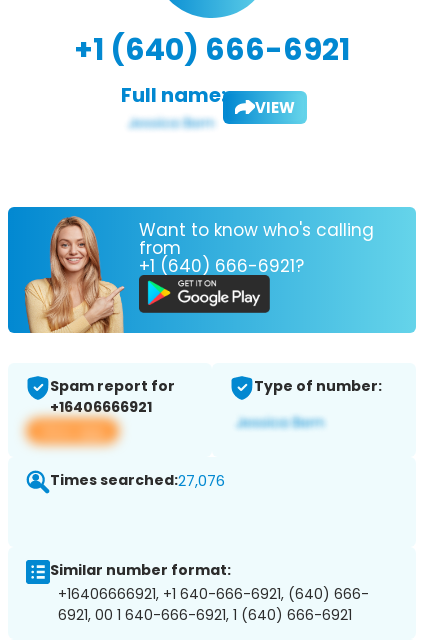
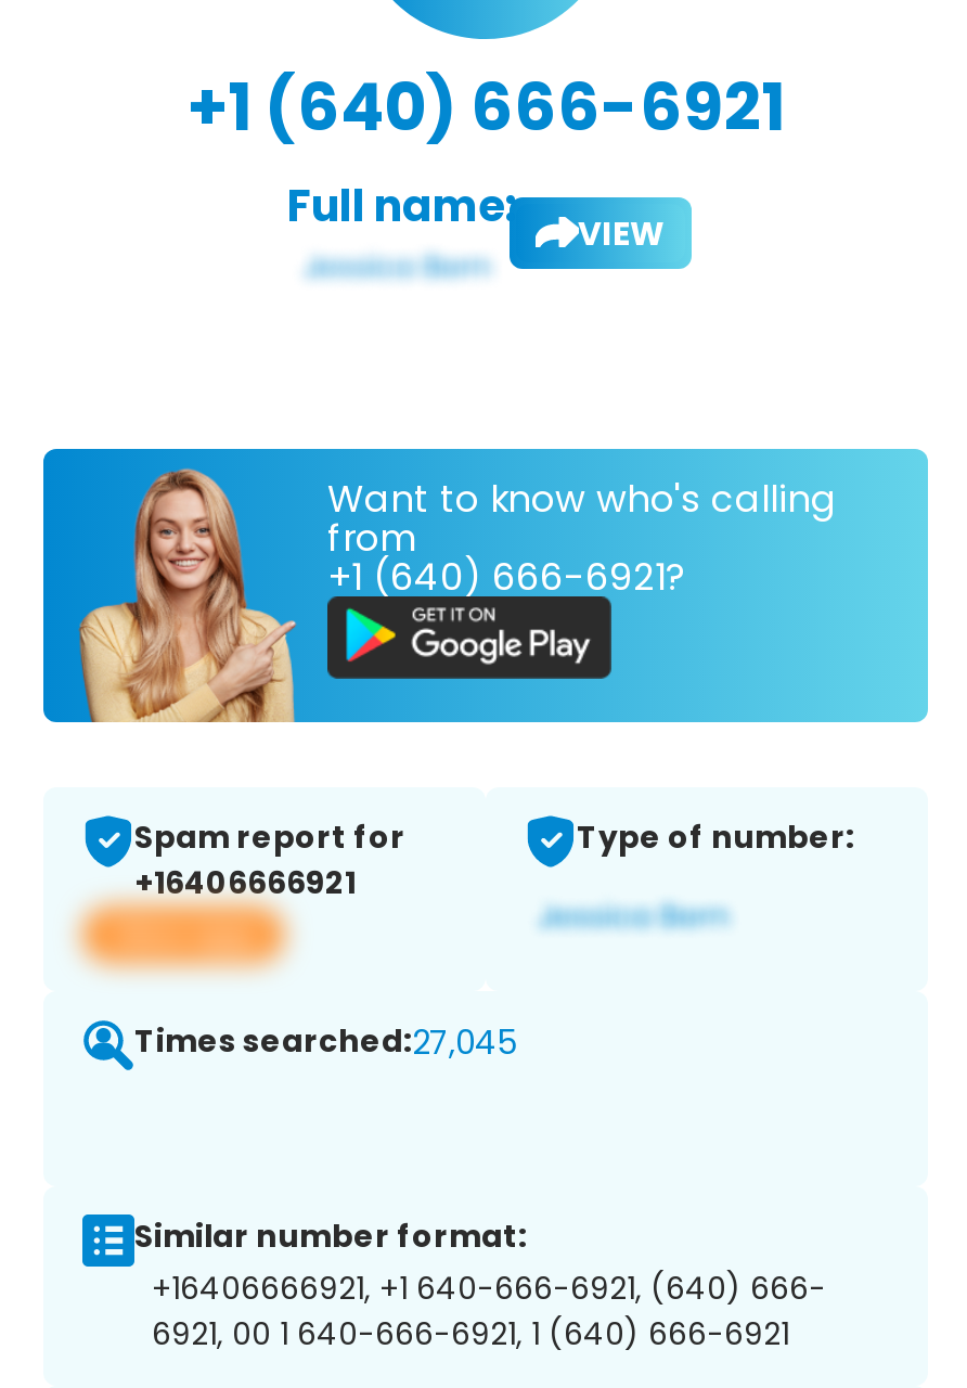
- Times searched:27,076
+ Times searched:27,045
